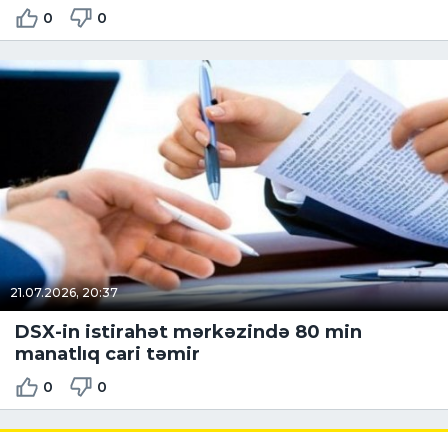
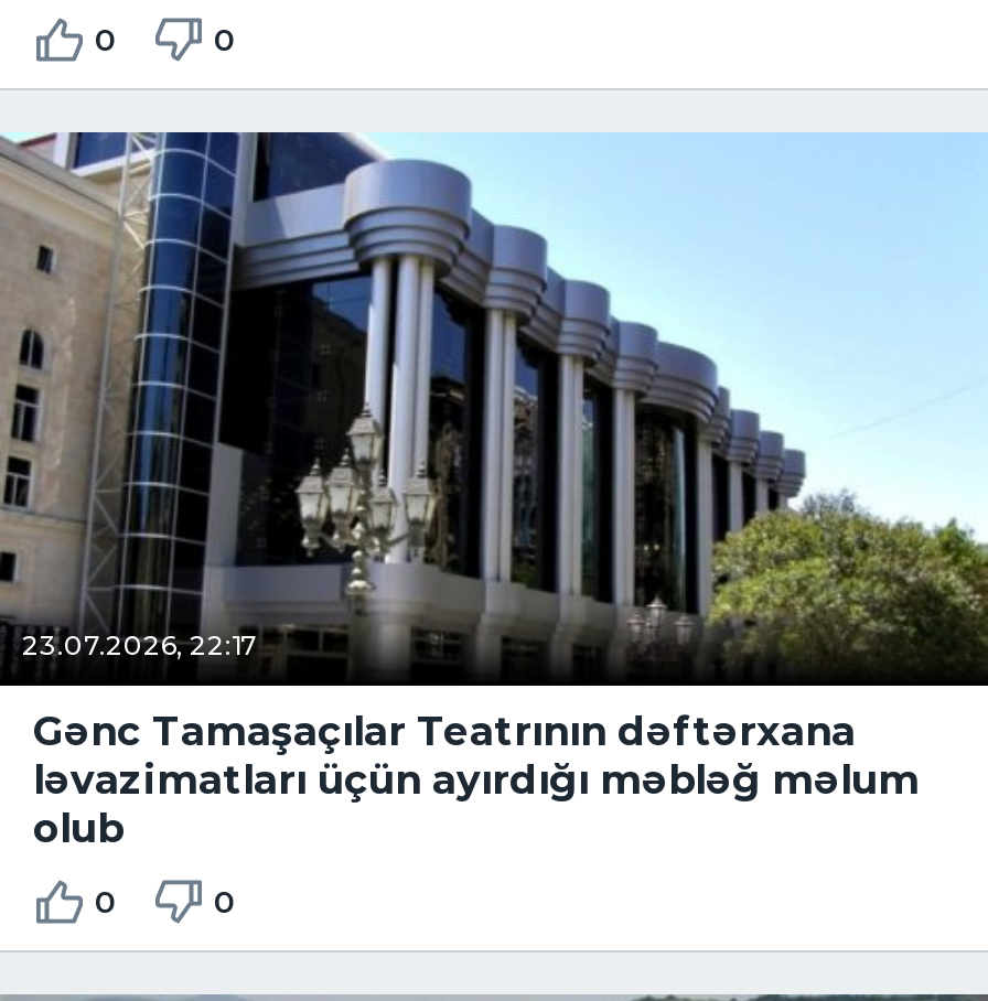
- [image]
- 21.07.2026, 20:37
+ [image]
+ 23.07.2026, 22:17

- DSX-in istirahət mərkəzində 80 min
- manatlıq cari təmir
+ Gənc Tamaşaçılar Teatrının dəftərxana
+ ləvazimatları üçün ayırdığı məbləğ məlum
+ olub
